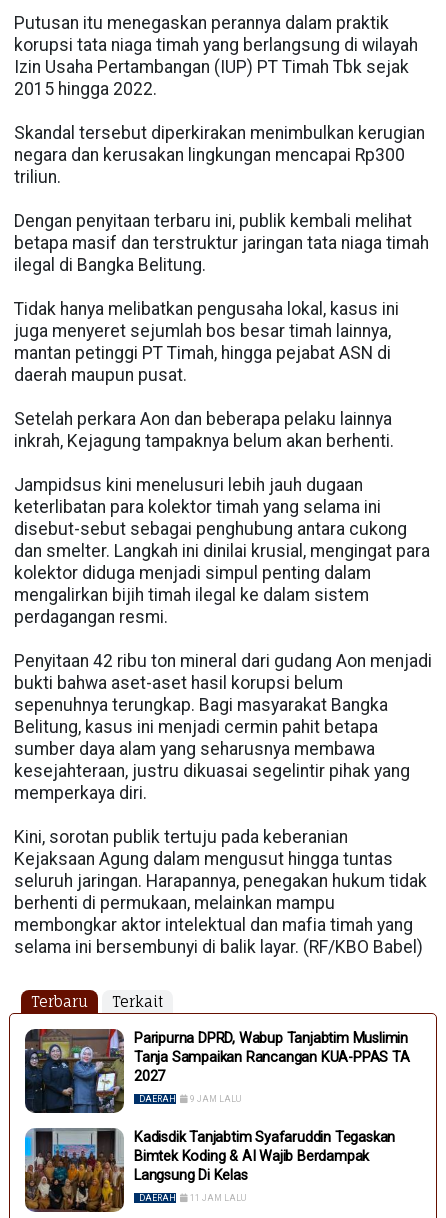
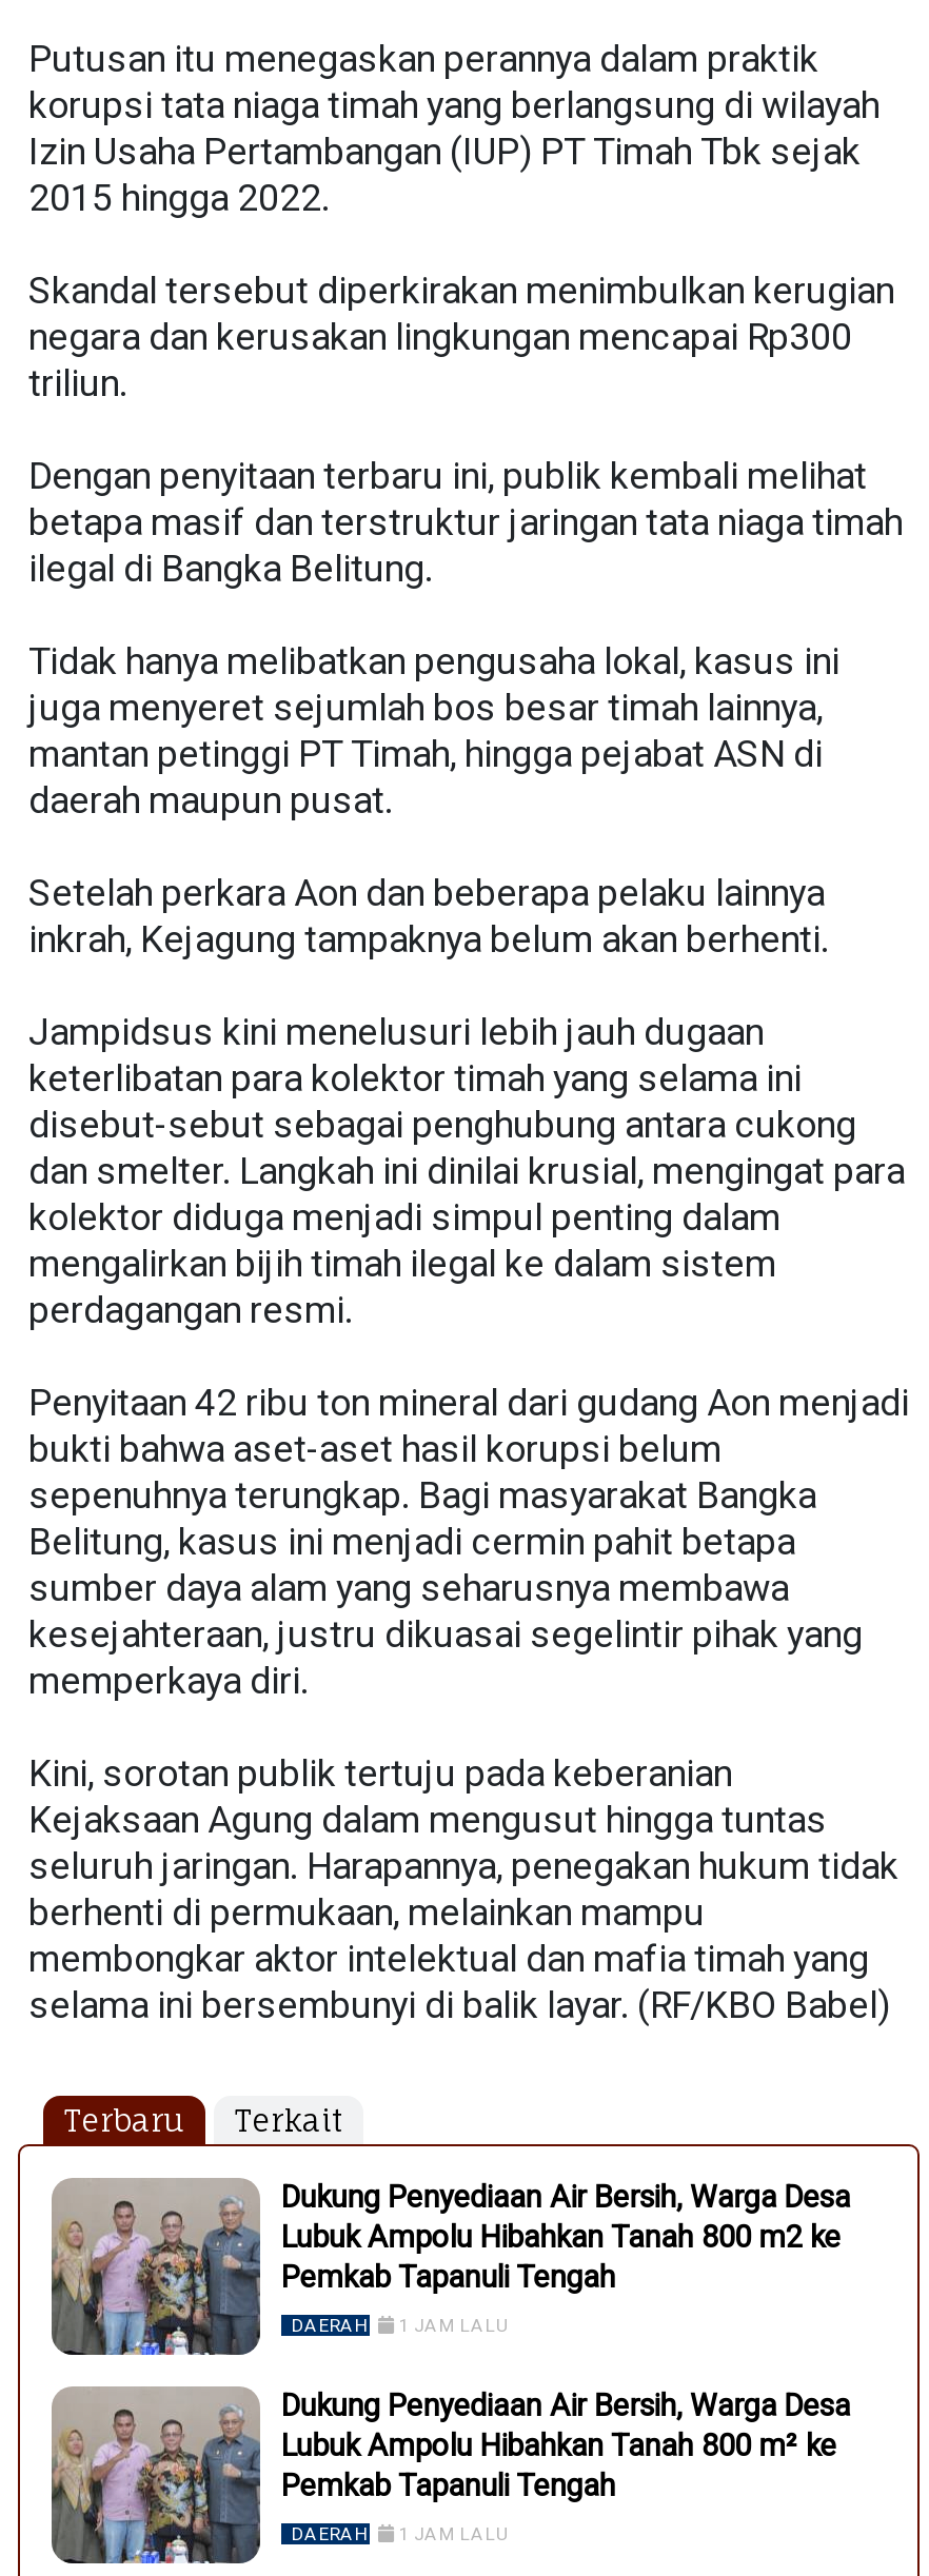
- [image]
- Paripurna DPRD, Wabup Tanjabtim Muslimin
- Tanja Sampaikan Rancangan KUA-PPAS TA
- 2027
+ [image]
+ Dukung Penyediaan Air Bersih, Warga Desa
+ Lubuk Ampolu Hibahkan Tanah 800 m2 ke
+ Pemkab Tapanuli Tengah

- DAERAH 9 JAM LALU
+ DAERAH 1 JAM LALU

- [image]
- Kadisdik Tanjabtim Syafaruddin Tegaskan
- Bimtek Koding & AI Wajib Berdampak
- Langsung Di Kelas
+ [image]
+ Dukung Penyediaan Air Bersih, Warga Desa
+ Lubuk Ampolu Hibahkan Tanah 800 m² ke
+ Pemkab Tapanuli Tengah

- DAERAH 11 JAM LALU
+ DAERAH 1 JAM LALU
